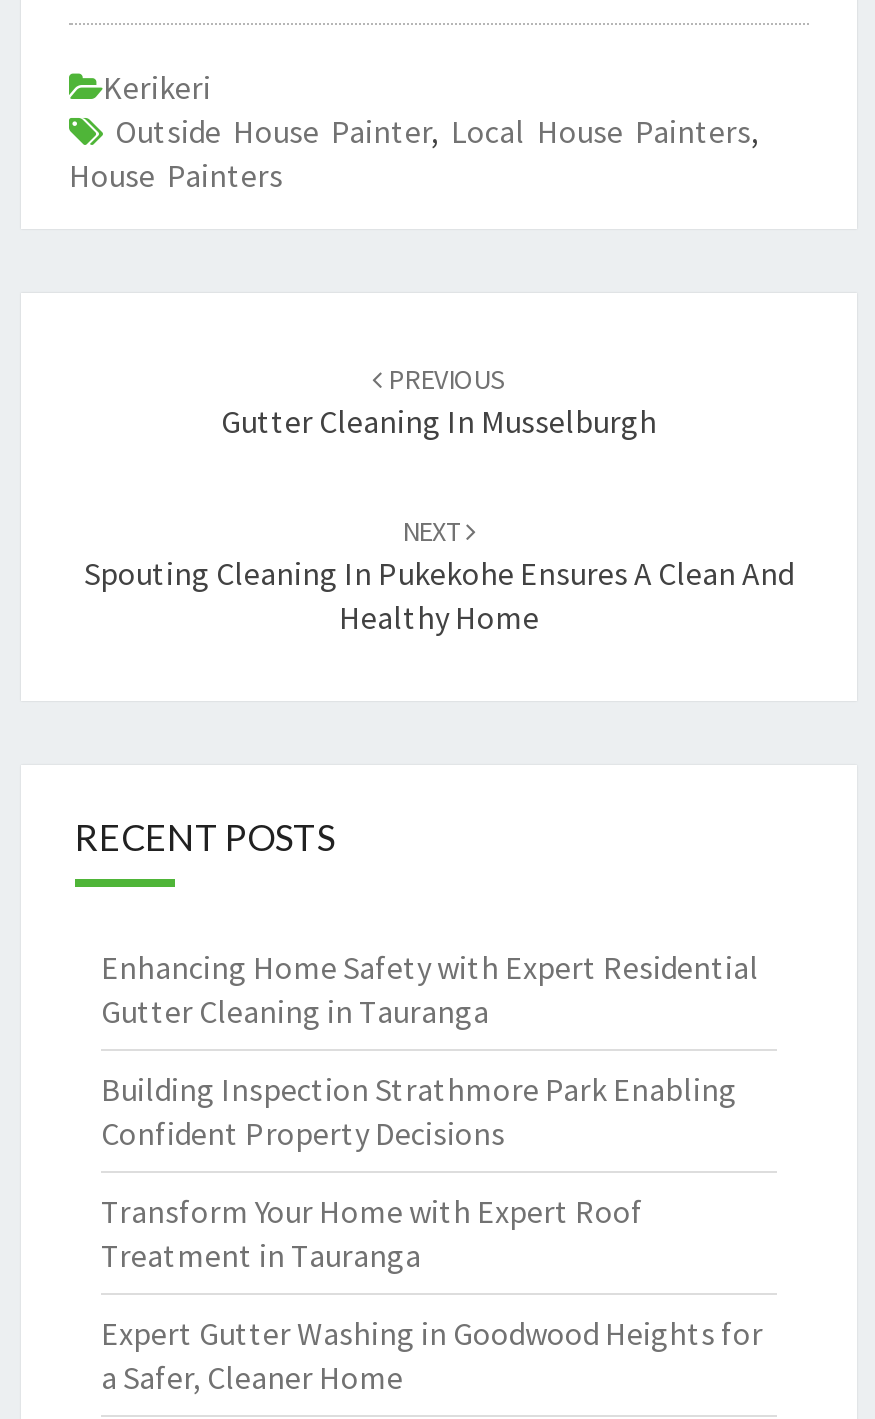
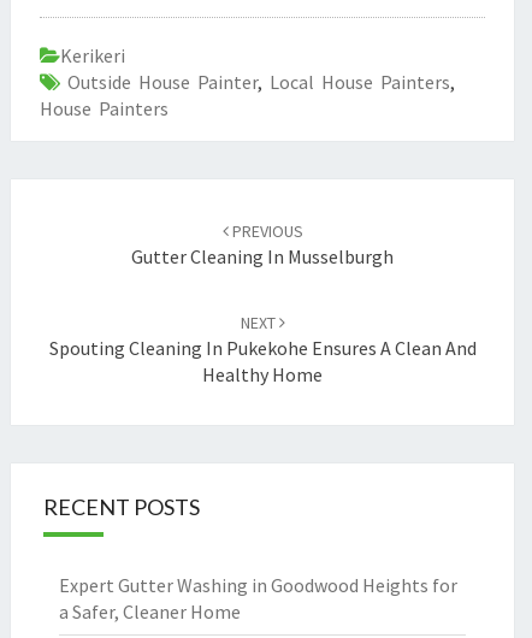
- Enhancing Home Safety with Expert Residential
- Gutter Cleaning in Tauranga
- Building Inspection Strathmore Park Enabling
- Confident Property Decisions
- Transform Your Home with Expert Roof
- Treatment in Tauranga
